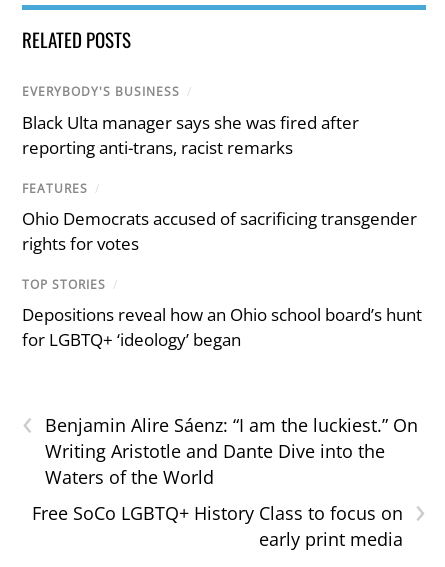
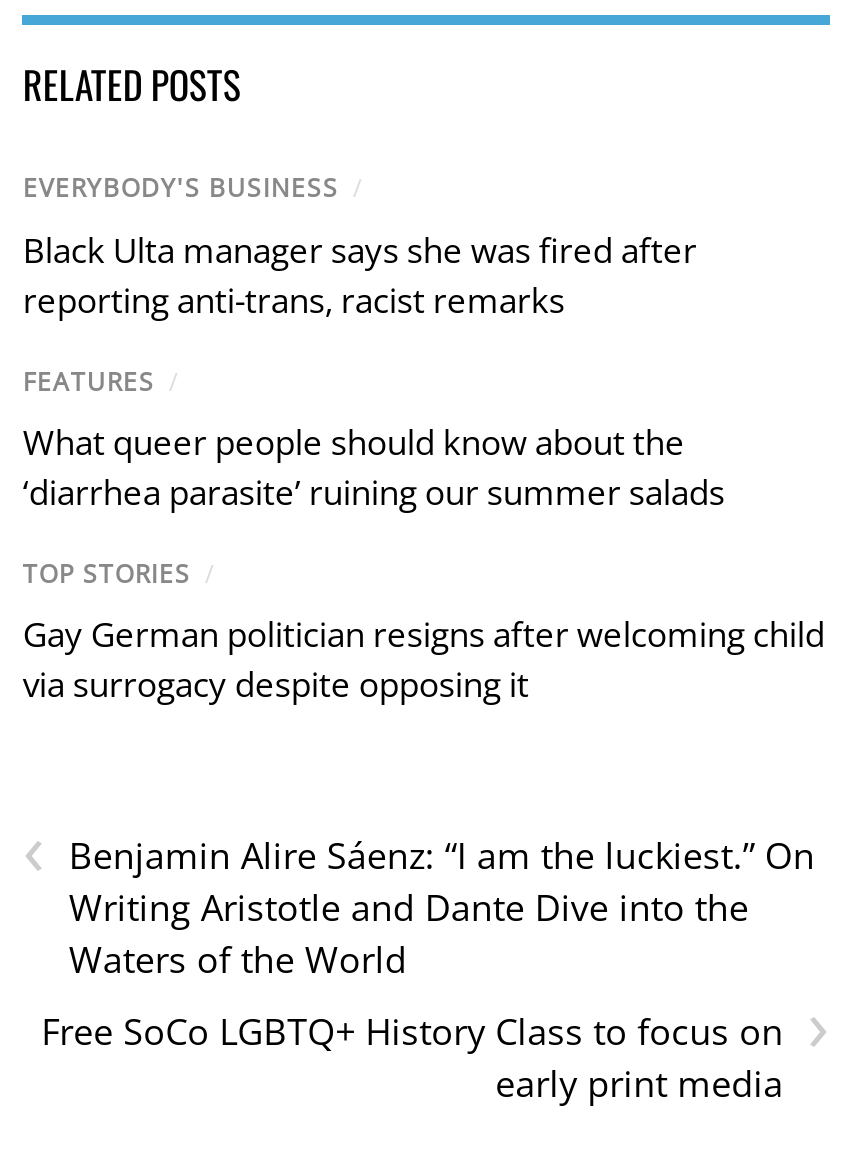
- Ohio Democrats accused of sacrificing transgender
- rights for votes
+ What queer people should know about the
+ ‘diarrhea parasite’ ruining our summer salads

- Depositions reveal how an Ohio school board’s hunt
- for LGBTQ+ ‘ideology’ began
+ Gay German politician resigns after welcoming child
+ via surrogacy despite opposing it
